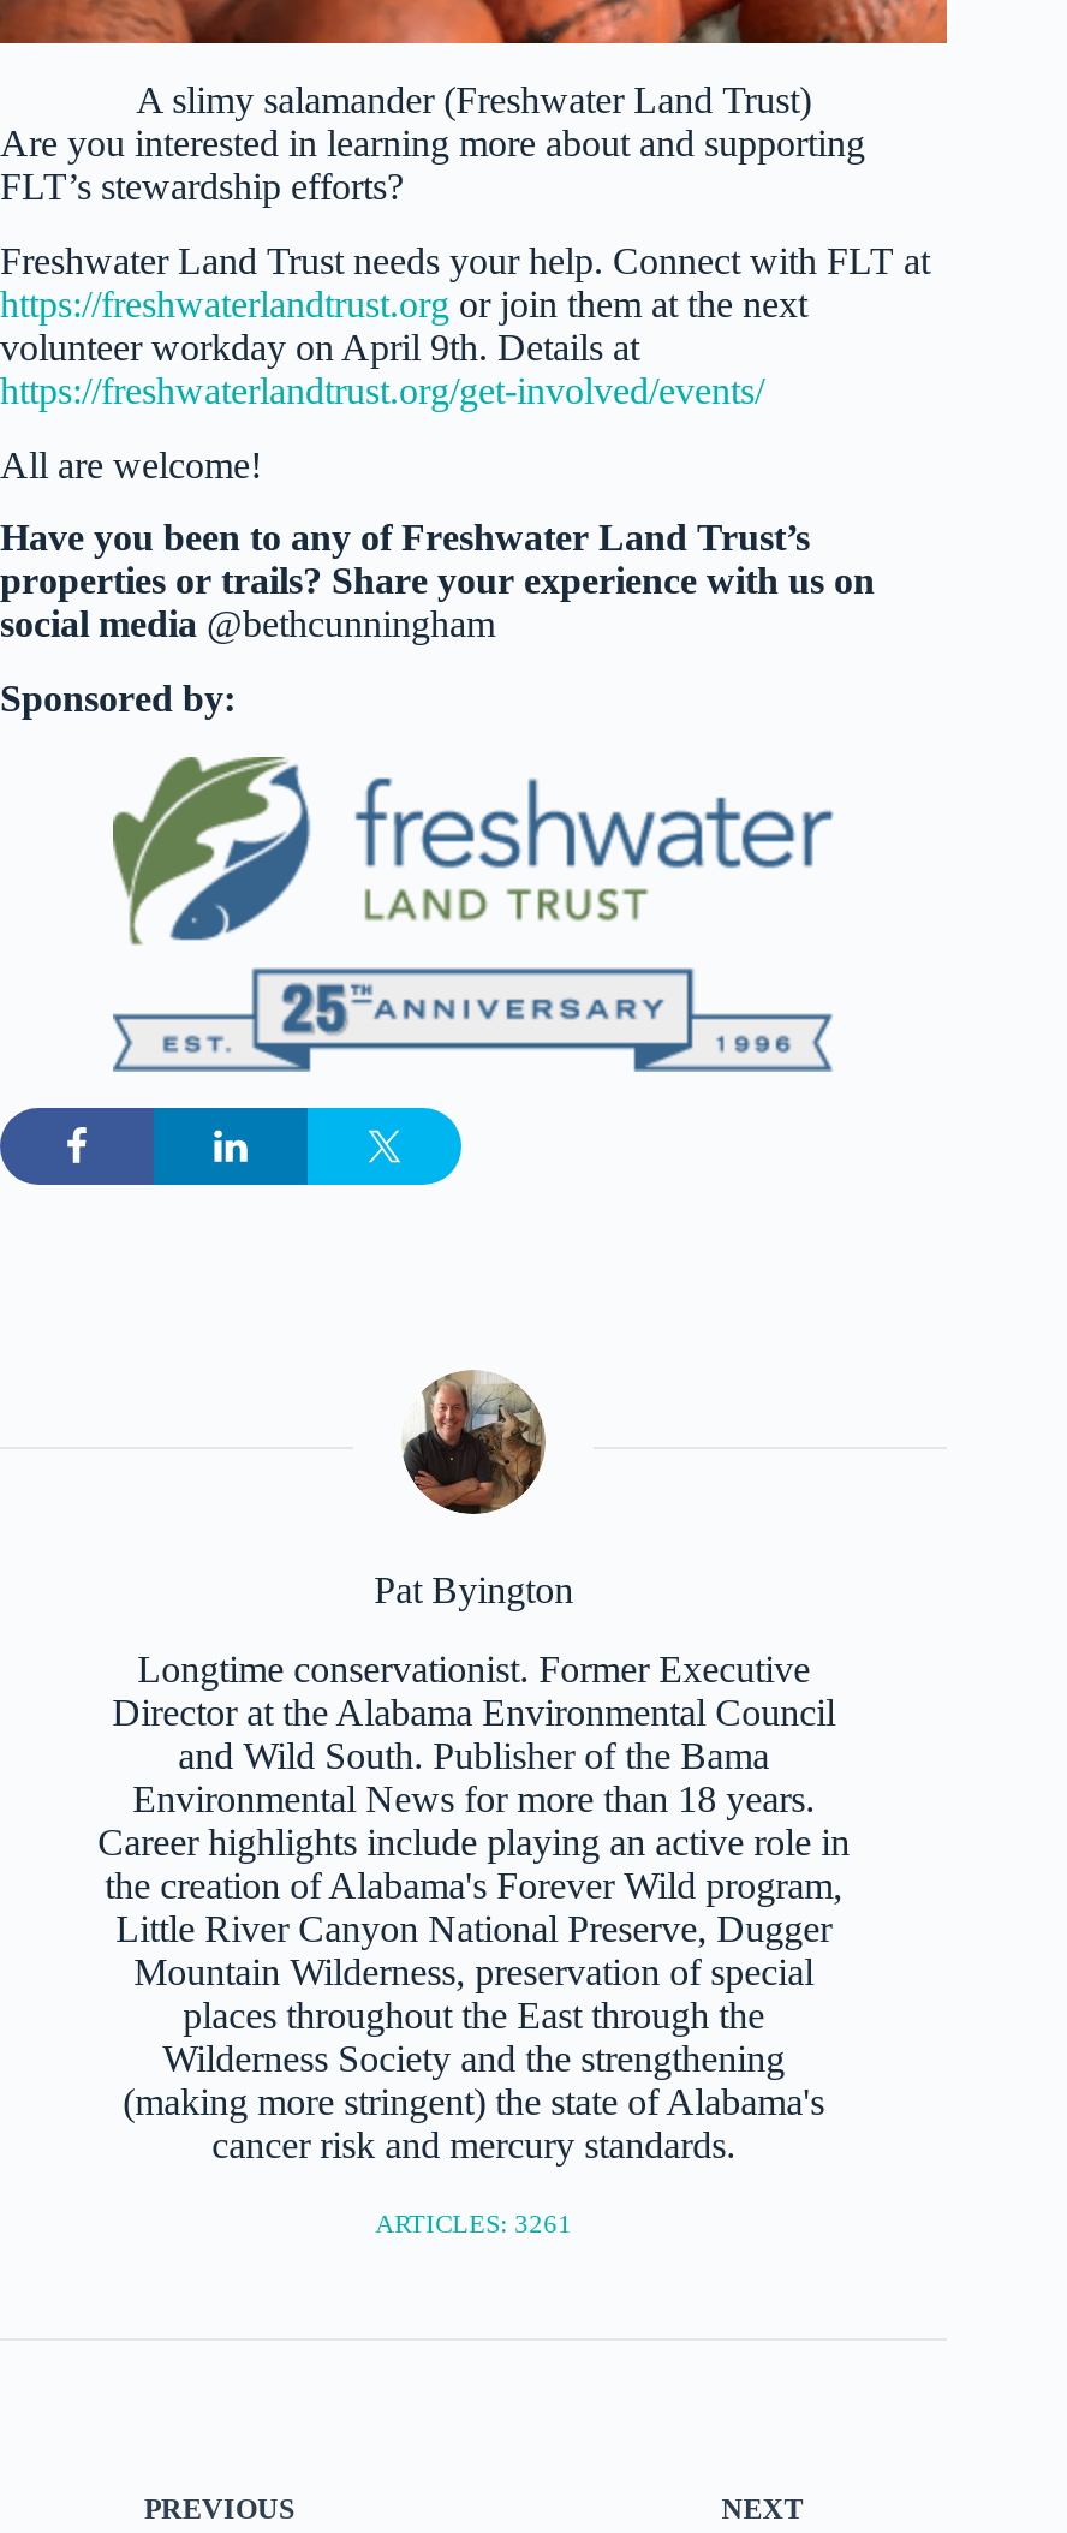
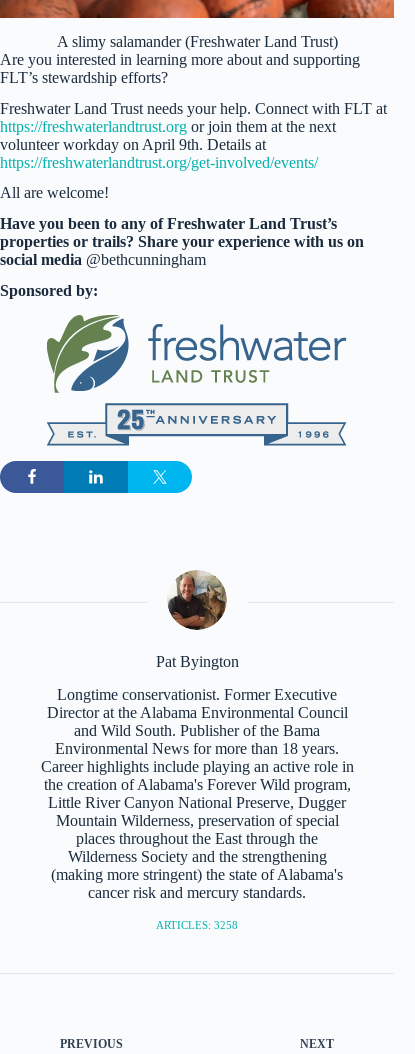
- ARTICLES: 3261
+ ARTICLES: 3258
